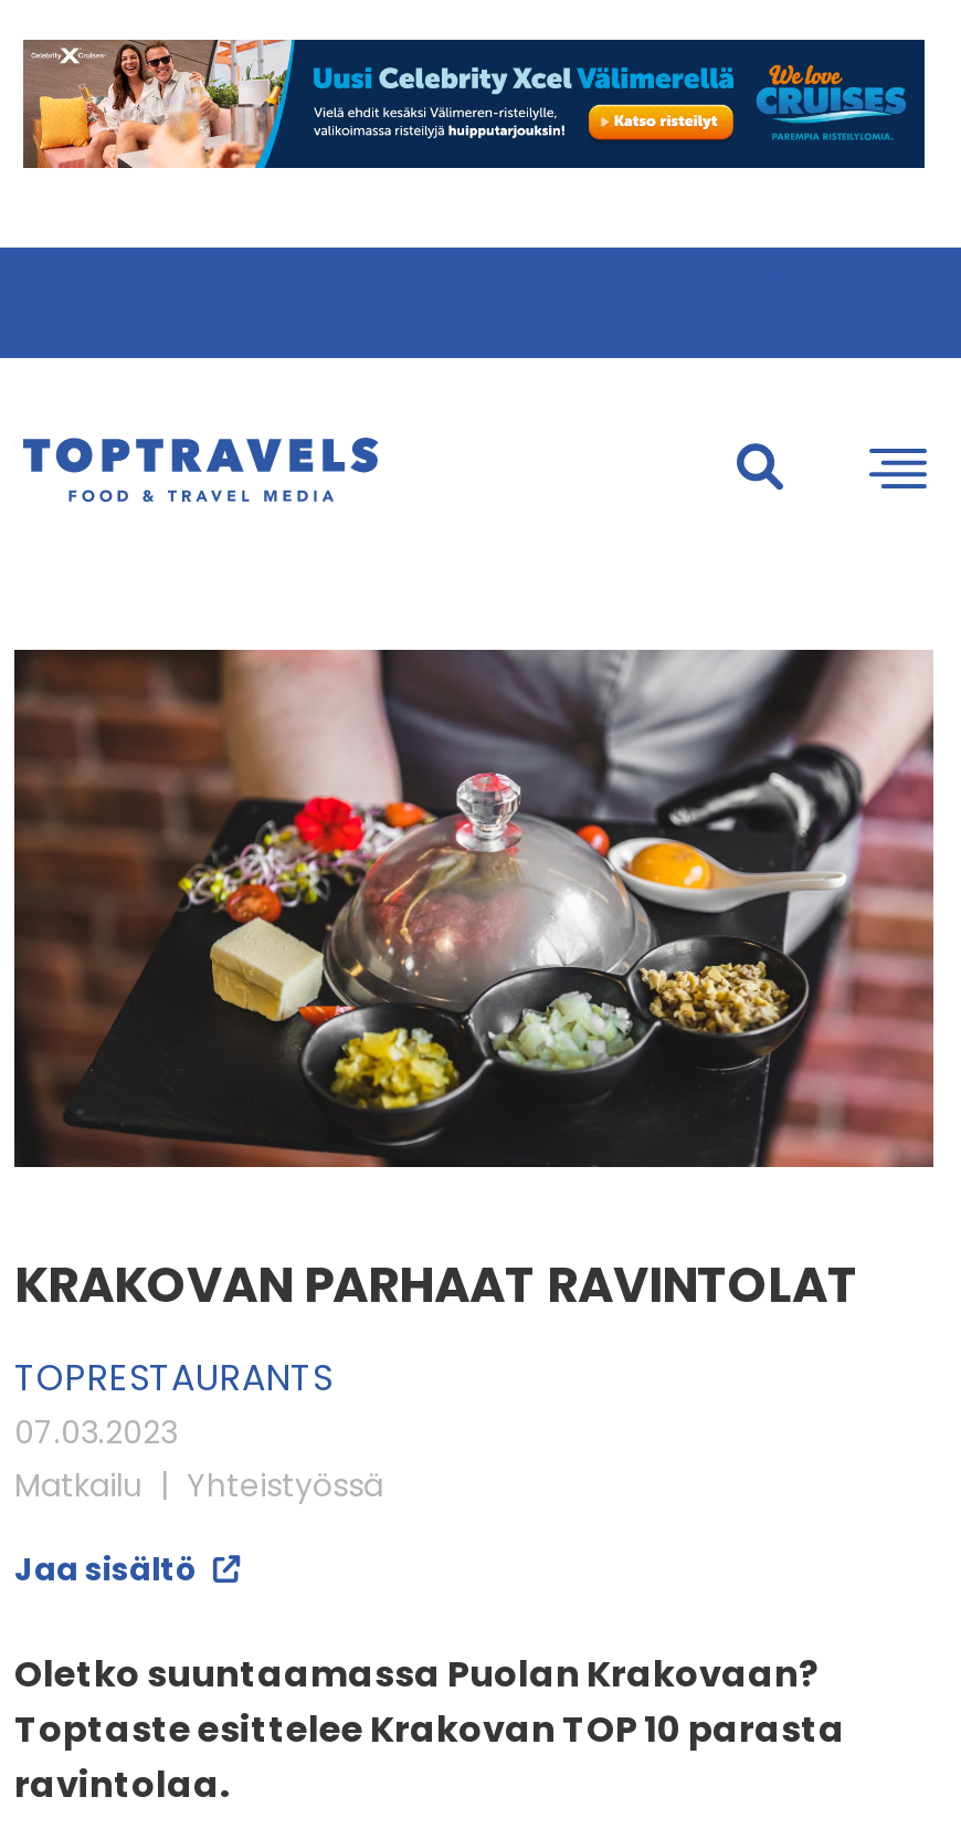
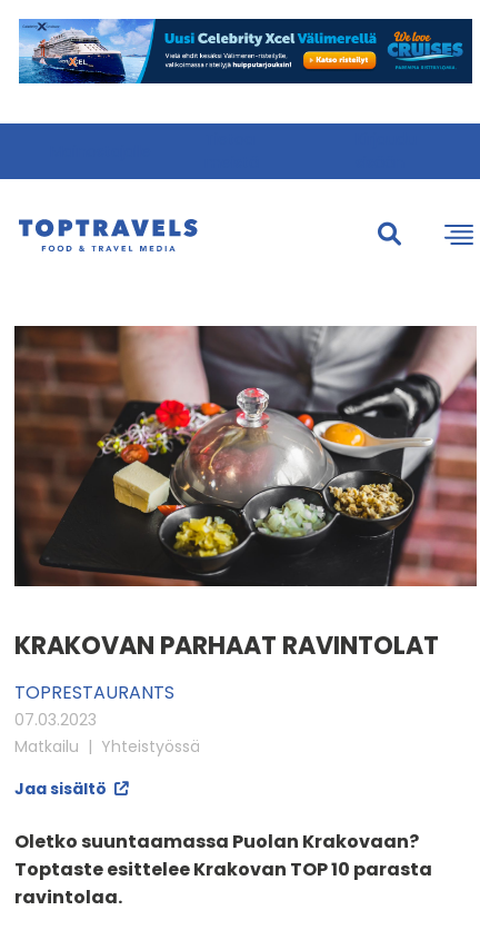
- [image]
+ [image]
